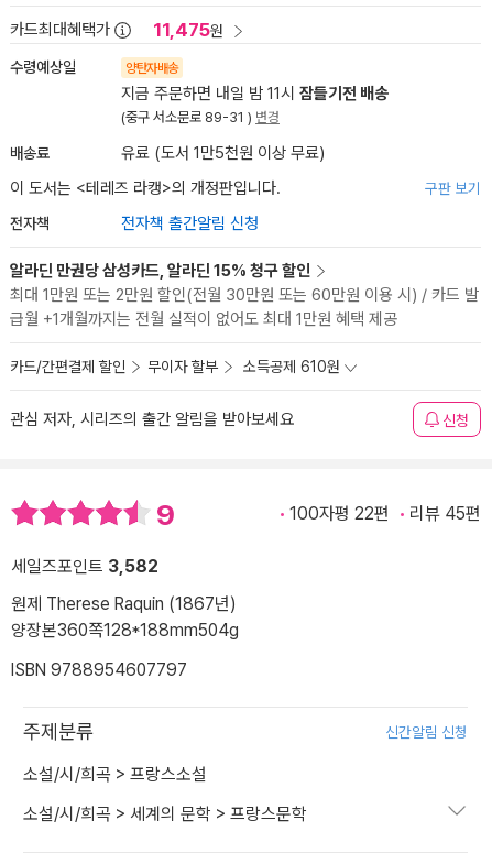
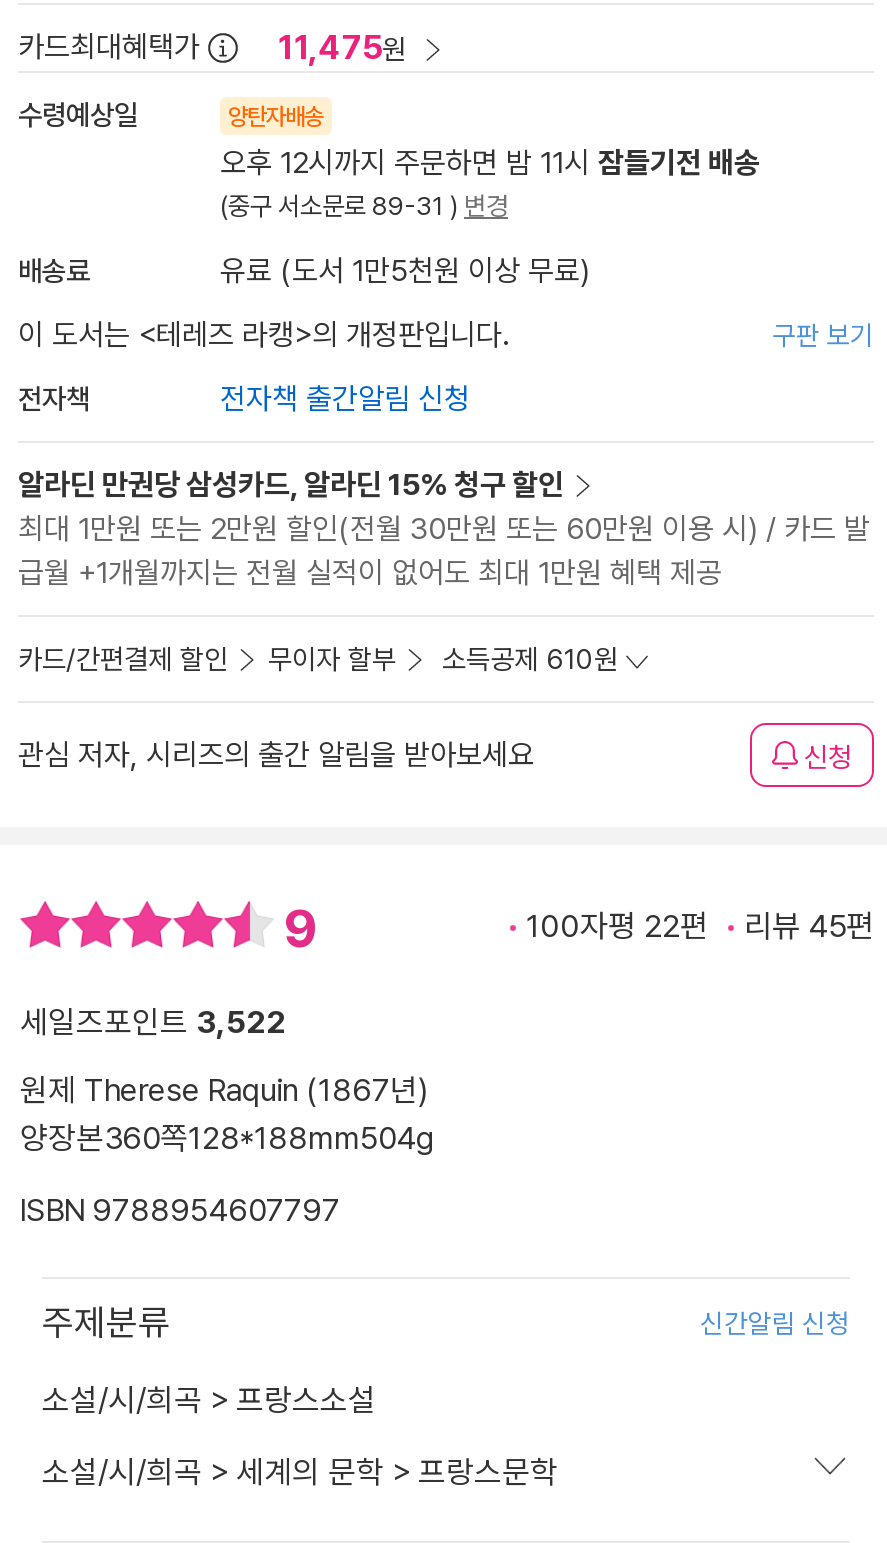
- 지금 주문하면 내일 밤 11시 잠들기전 배송
+ 오후 12시까지 주문하면 밤 11시 잠들기전 배송

- 세일즈포인트 3,582
+ 세일즈포인트 3,522
